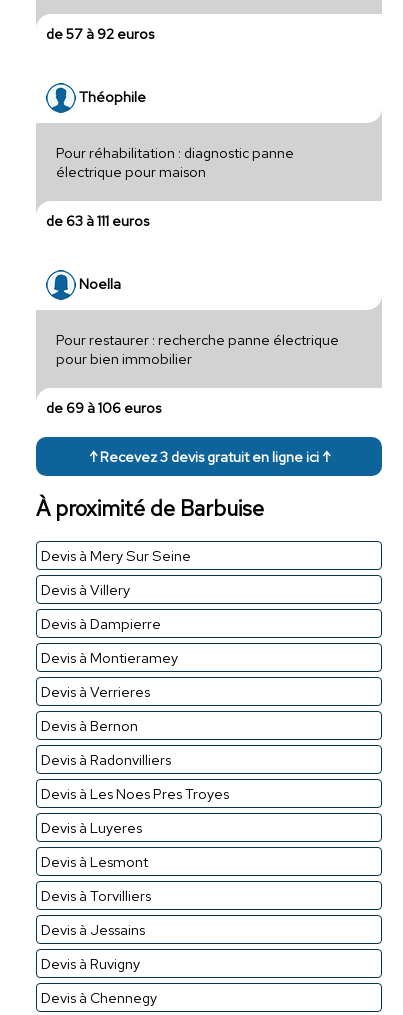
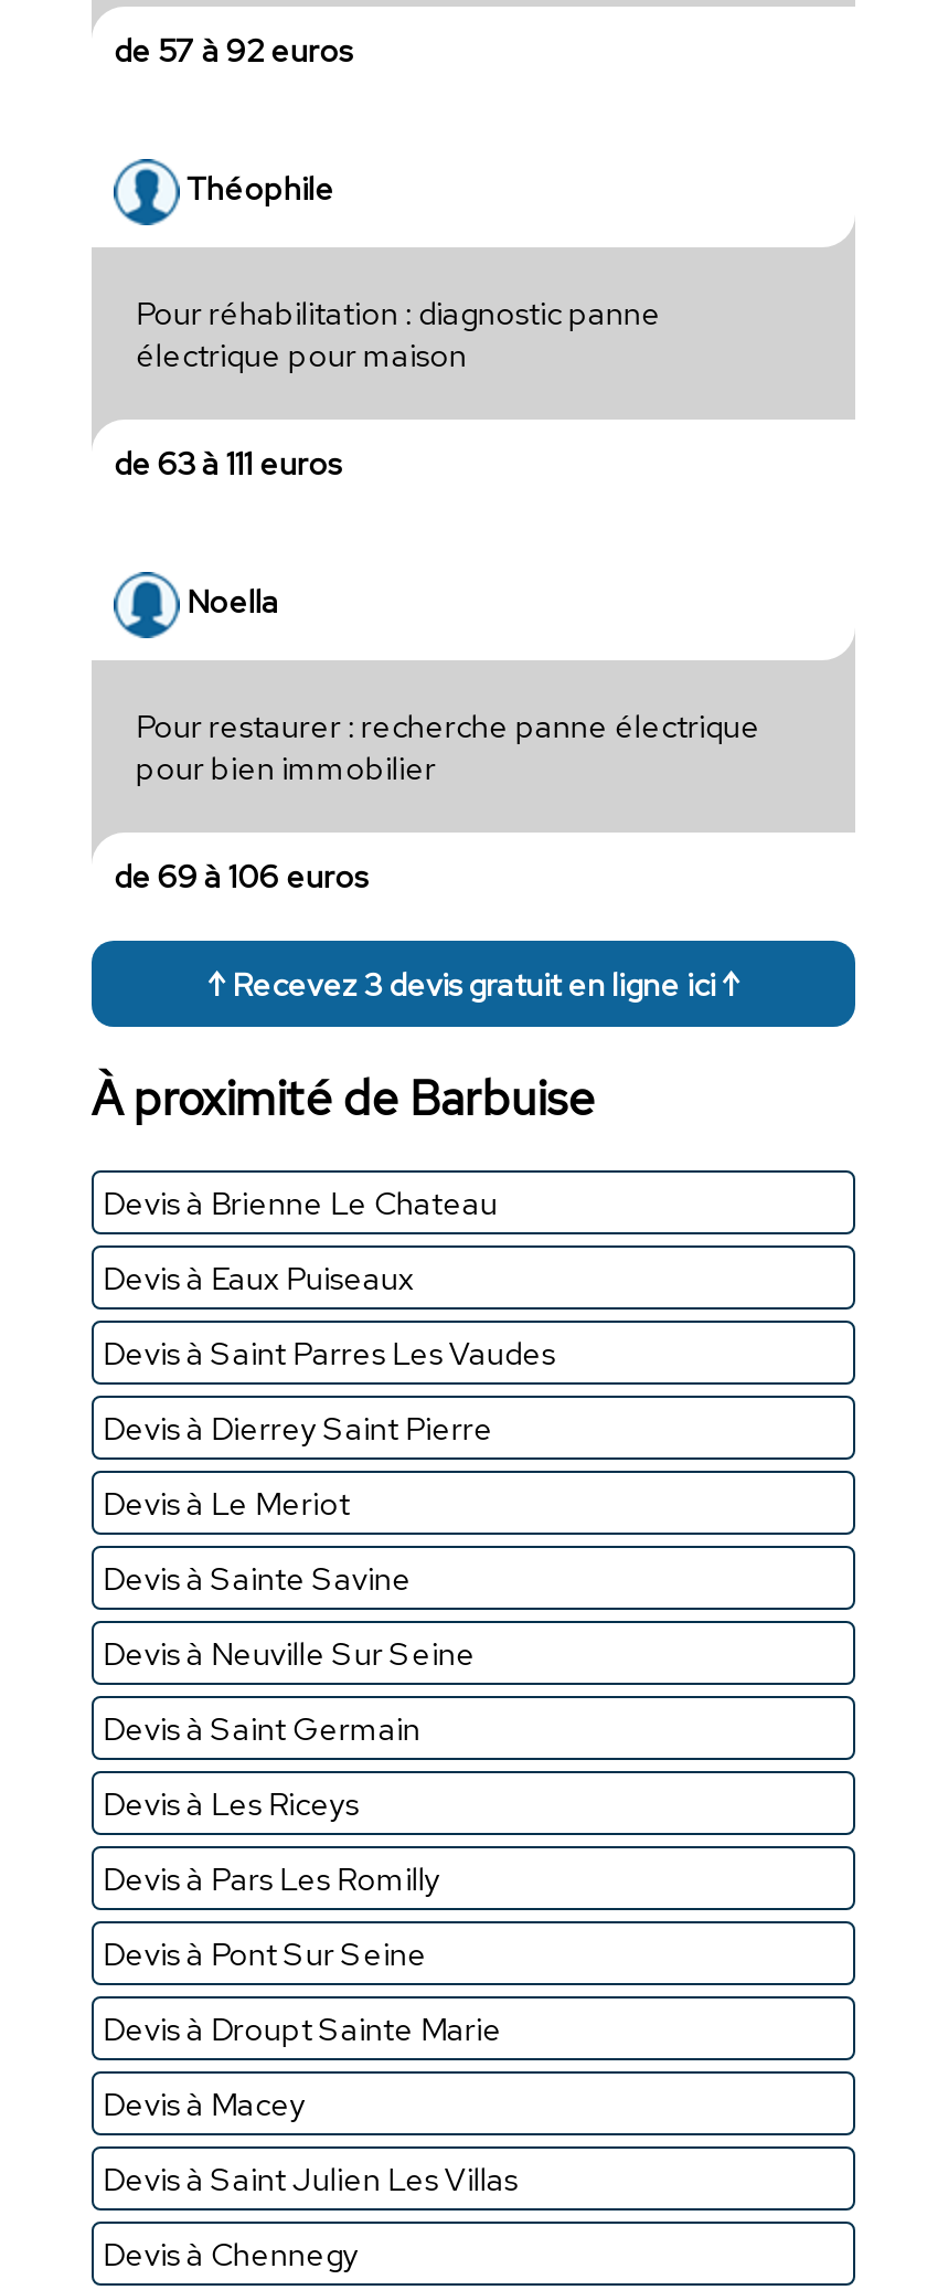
- Devis à Mery Sur Seine
- Devis à Villery
- Devis à Dampierre
- Devis à Montieramey
- Devis à Verrieres
- Devis à Bernon
- Devis à Radonvilliers
- Devis à Les Noes Pres Troyes
- Devis à Luyeres
- Devis à Lesmont
- Devis à Torvilliers
- Devis à Jessains
- Devis à Ruvigny
+ Devis à Brienne Le Chateau
+ Devis à Eaux Puiseaux
+ Devis à Saint Parres Les Vaudes
+ Devis à Dierrey Saint Pierre
+ Devis à Le Meriot
+ Devis à Sainte Savine
+ Devis à Neuville Sur Seine
+ Devis à Saint Germain
+ Devis à Les Riceys
+ Devis à Pars Les Romilly
+ Devis à Pont Sur Seine
+ Devis à Droupt Sainte Marie
+ Devis à Macey
+ Devis à Saint Julien Les Villas
